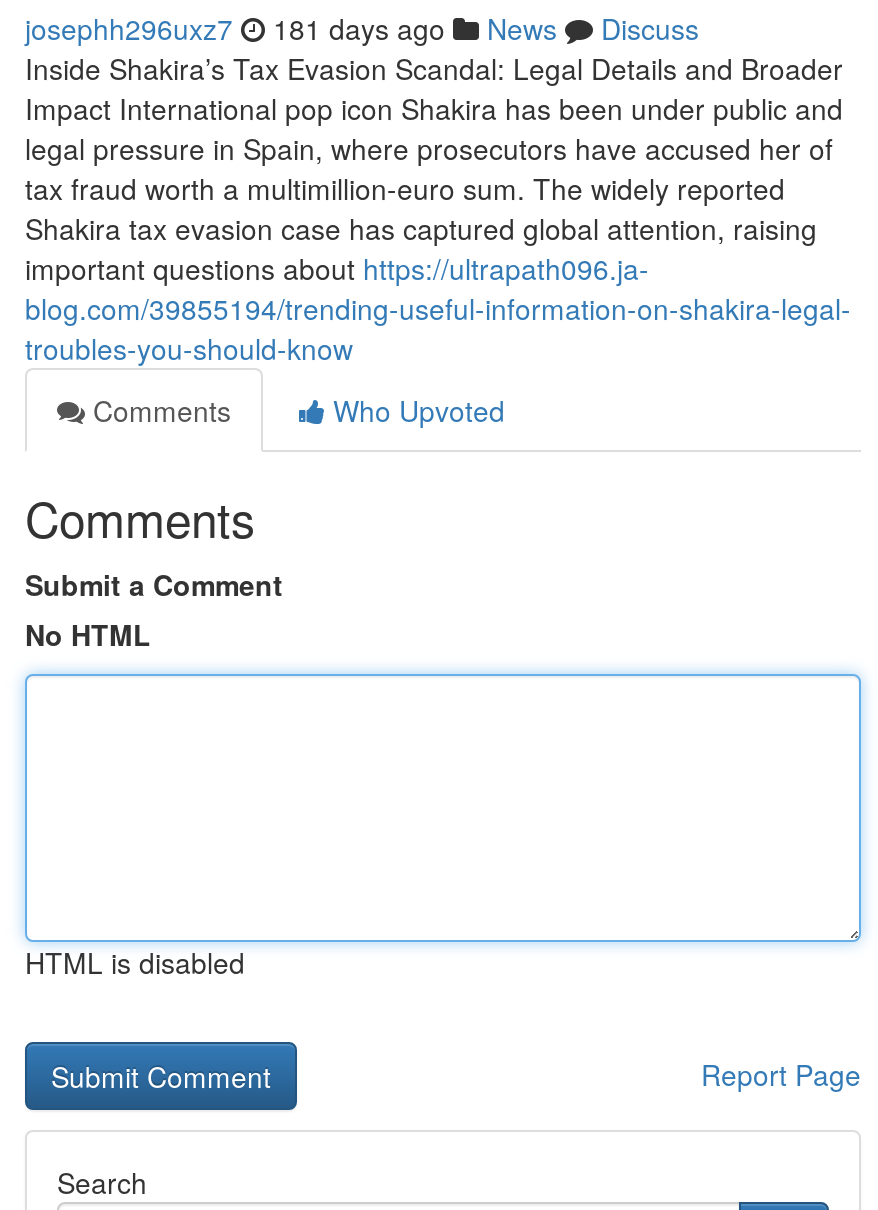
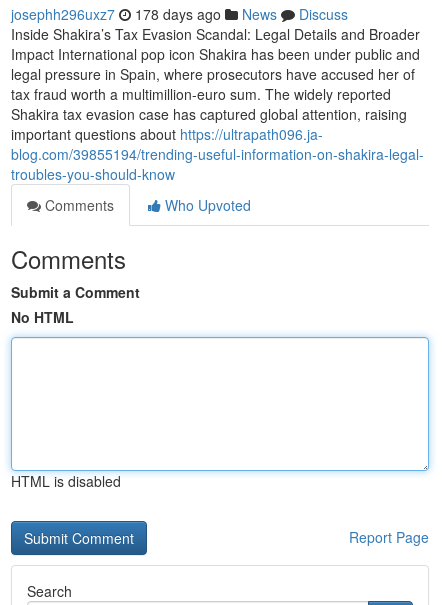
- josephh296uxz7 181 days ago News Discuss
+ josephh296uxz7 178 days ago News Discuss
